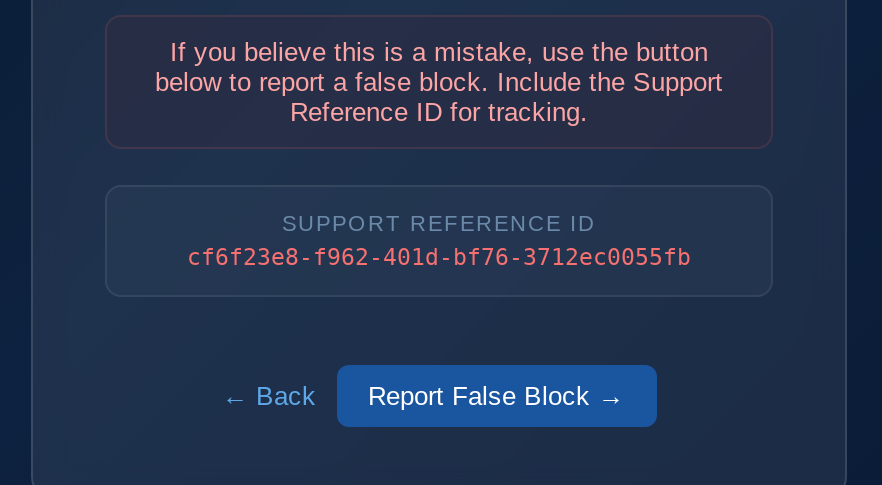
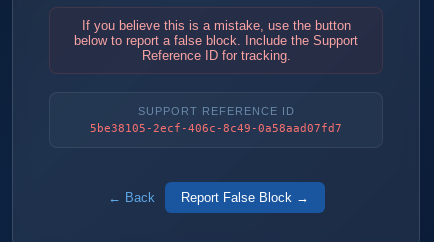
- cf6f23e8-f962-401d-bf76-3712ec0055fb
+ 5be38105-2ecf-406c-8c49-0a58aad07fd7
